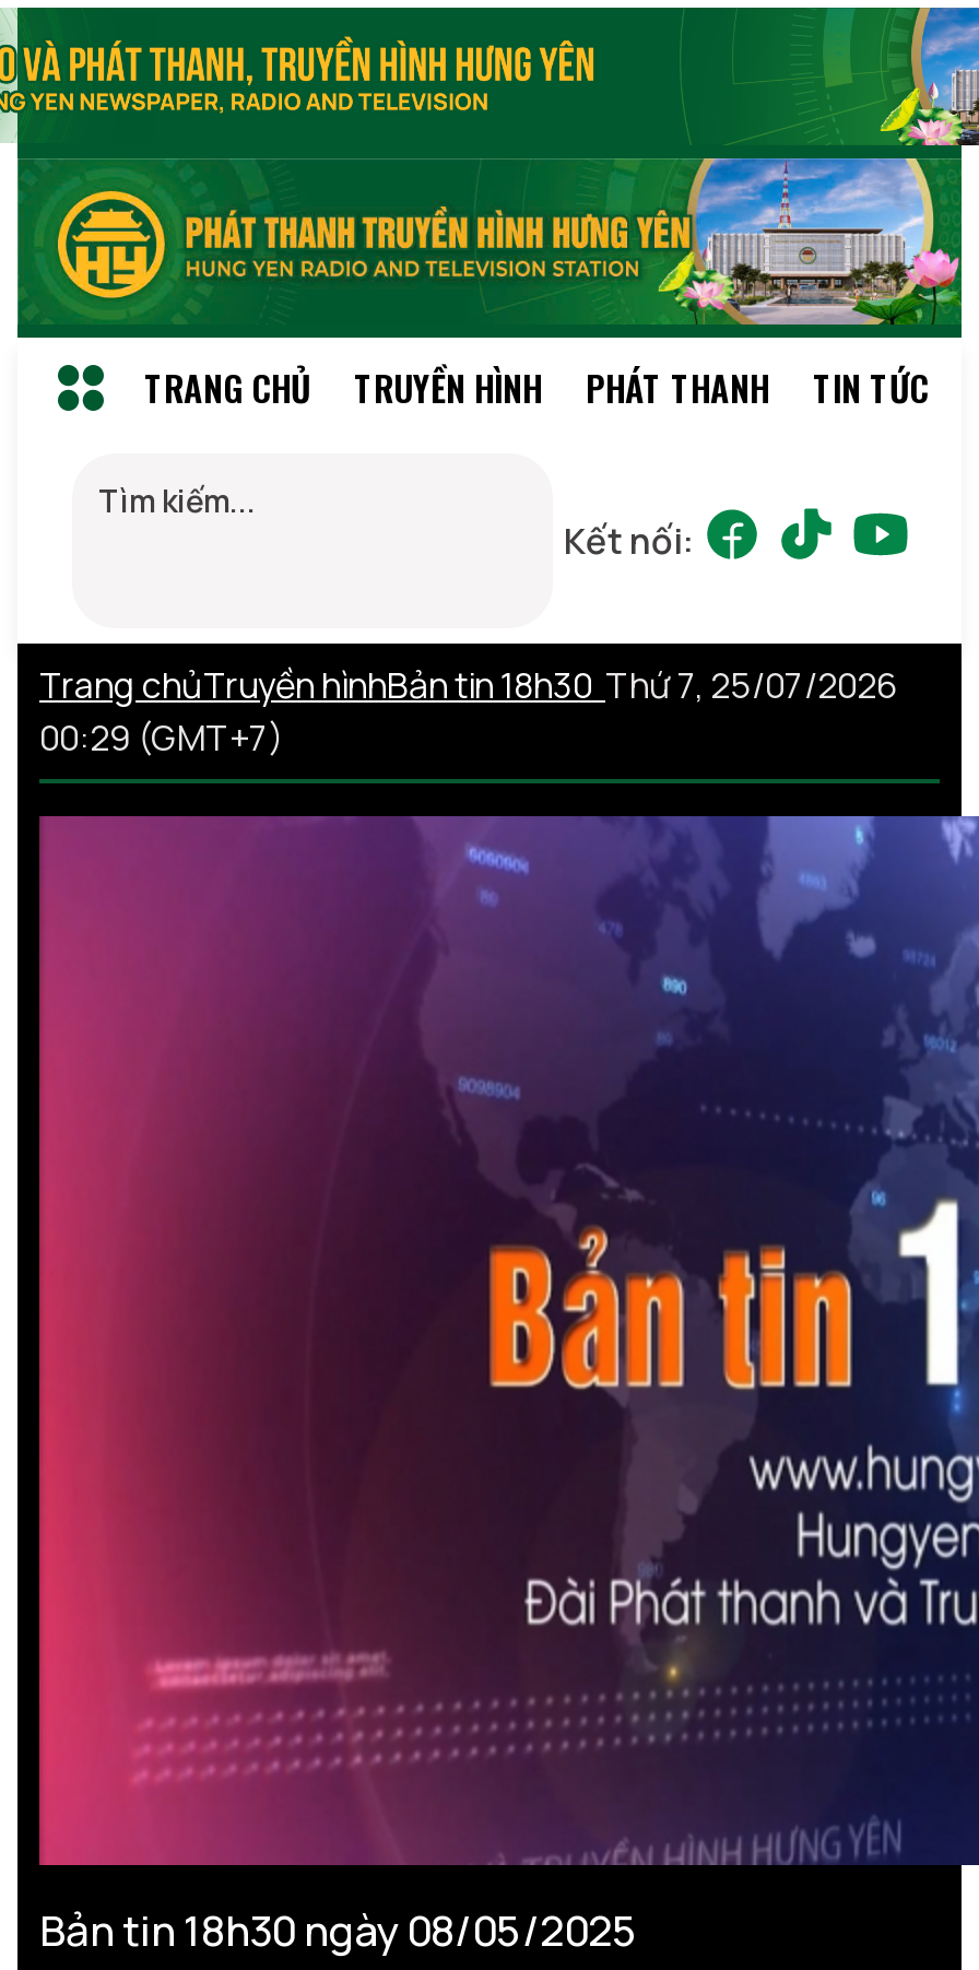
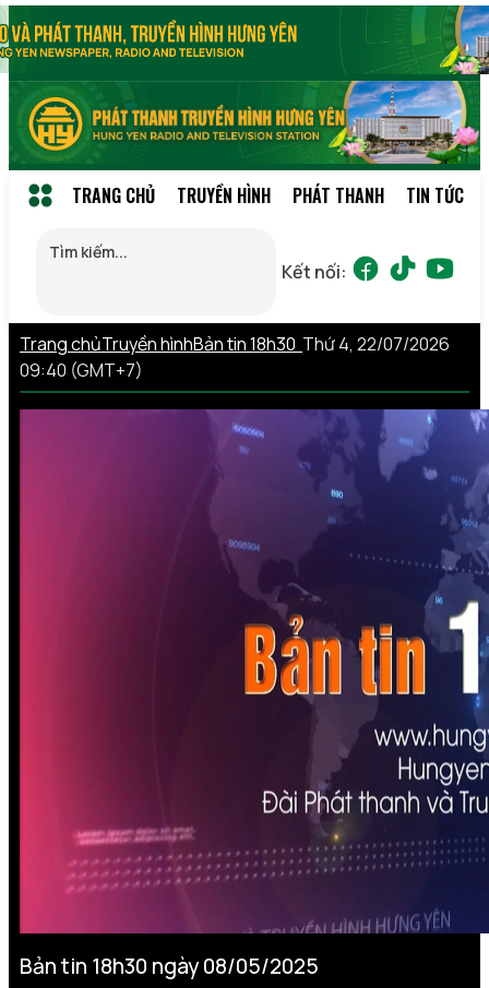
- Trang chủTruyền hìnhBản tin 18h30 Thứ 7, 25/07/2026
+ Trang chủTruyền hìnhBản tin 18h30 Thứ 4, 22/07/2026

- 00:29 (GMT+7)
+ 09:40 (GMT+7)
